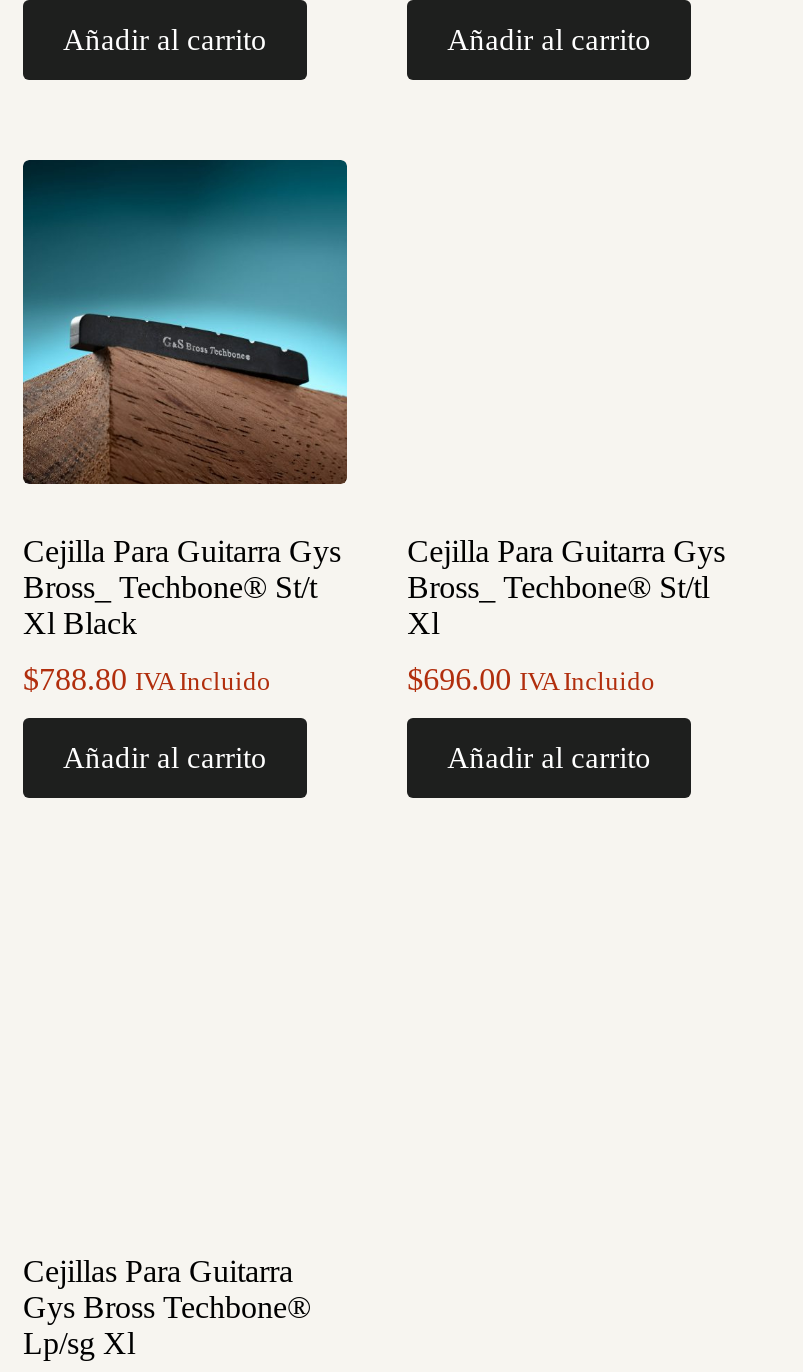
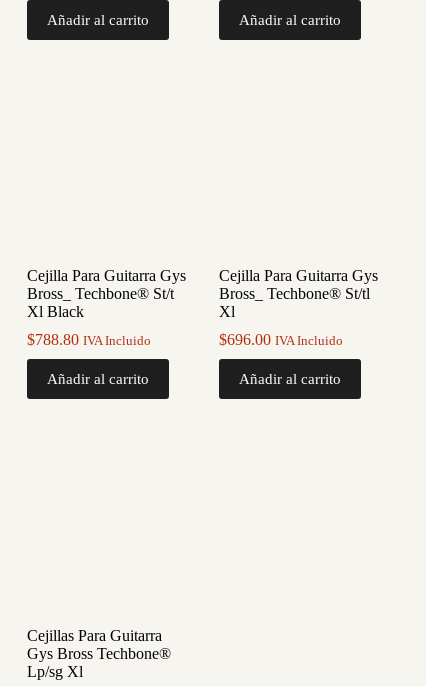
- [image]
